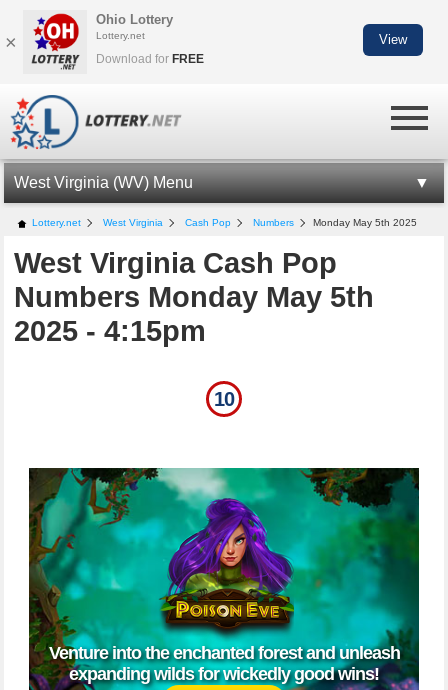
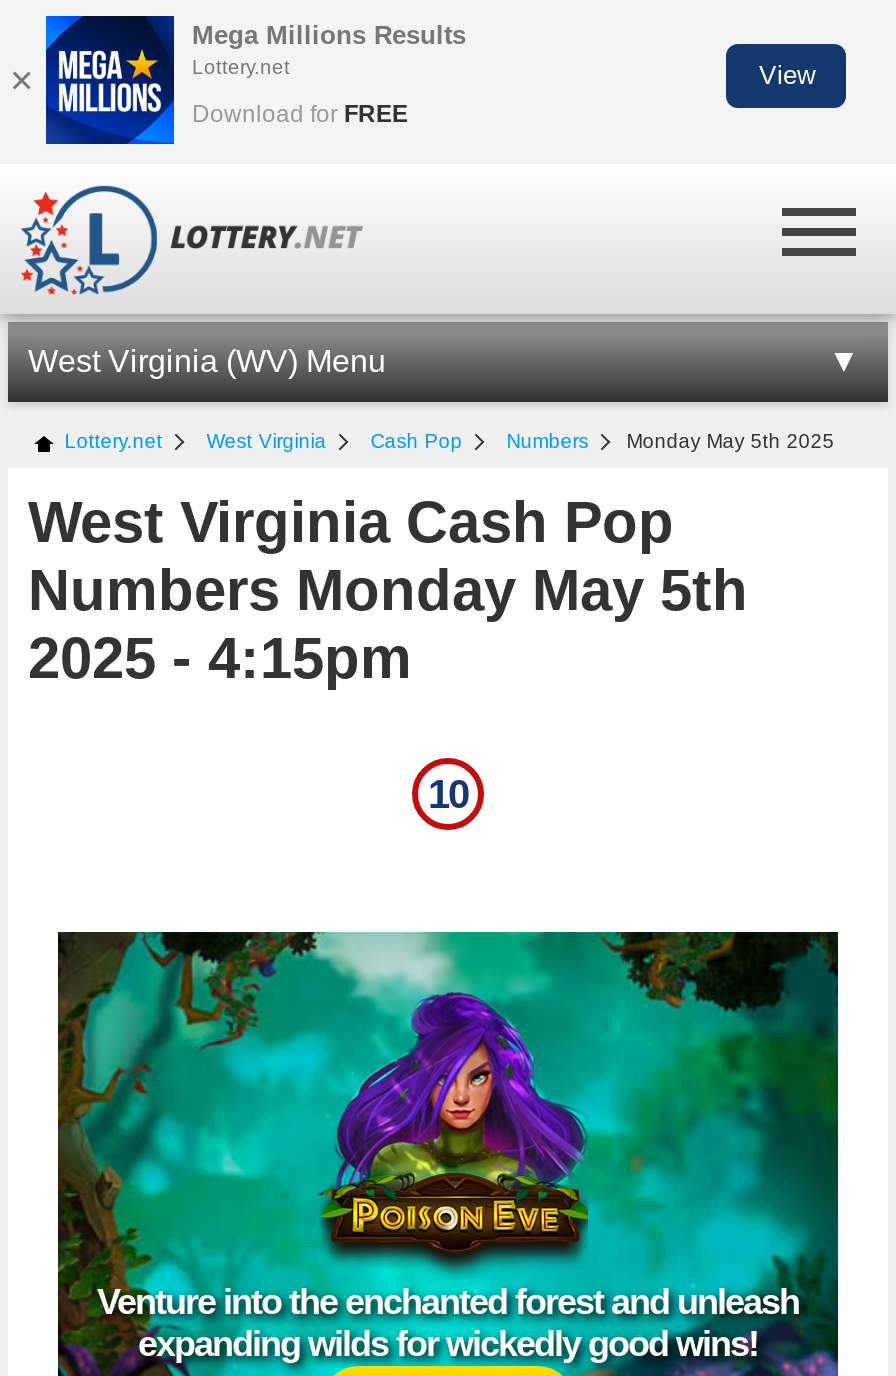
- [image]
- Ohio Lottery
+ [image]
+ Mega Millions Results
